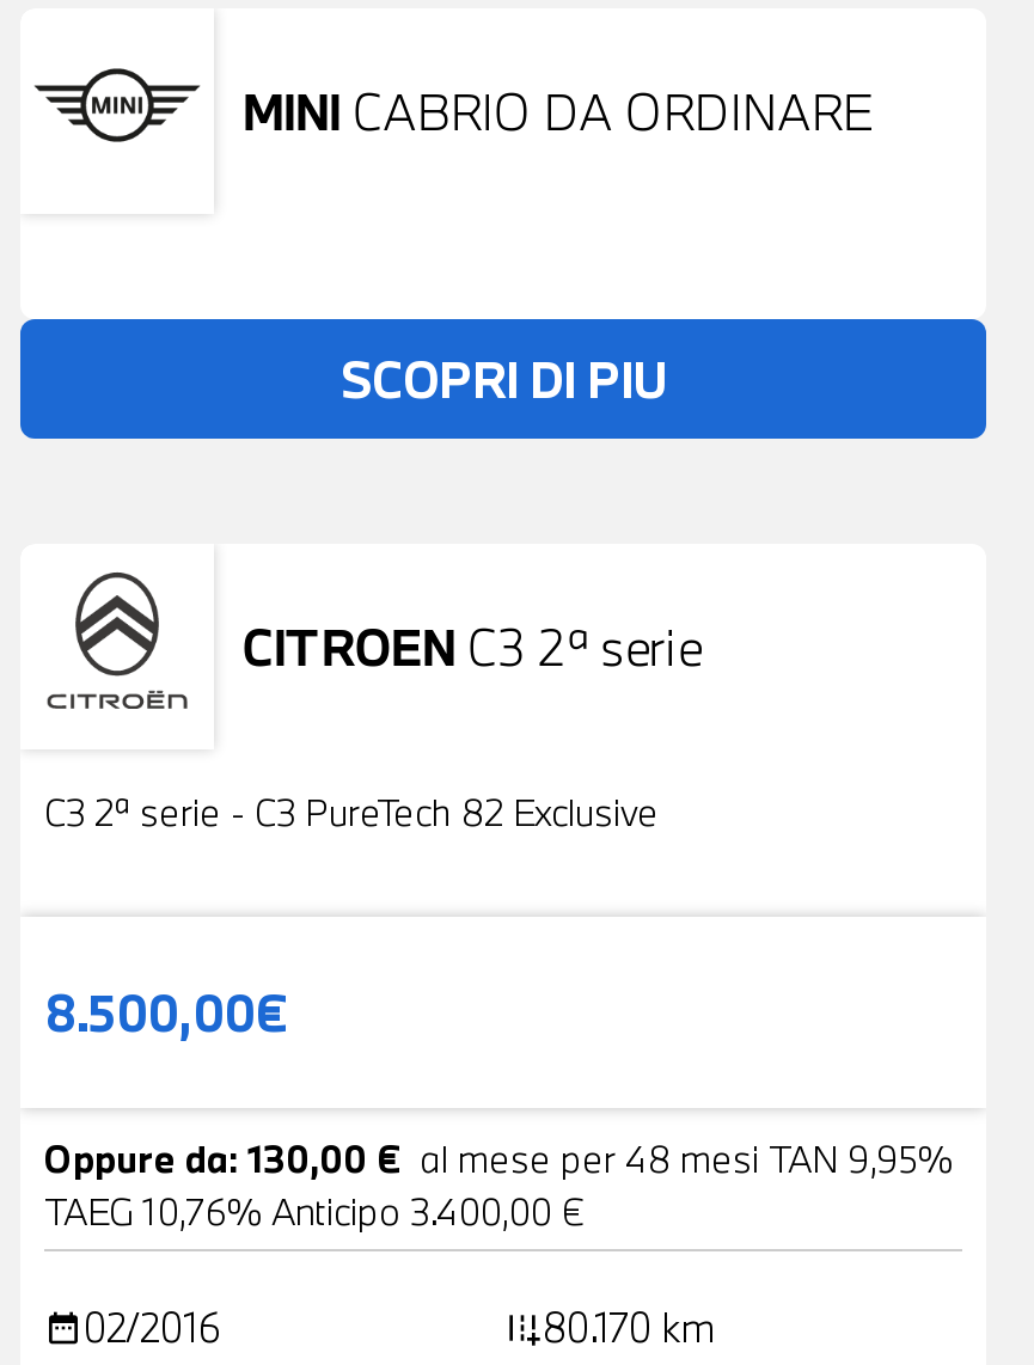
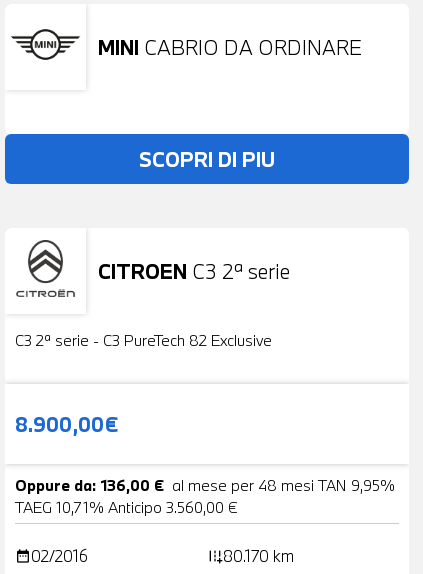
- 8.500,00€
+ 8.900,00€

- Oppure da: 130,00 € al mese per 48 mesi TAN 9,95%
+ Oppure da: 136,00 € al mese per 48 mesi TAN 9,95%

- TAEG 10,76% Anticipo 3.400,00 €
+ TAEG 10,71% Anticipo 3.560,00 €
